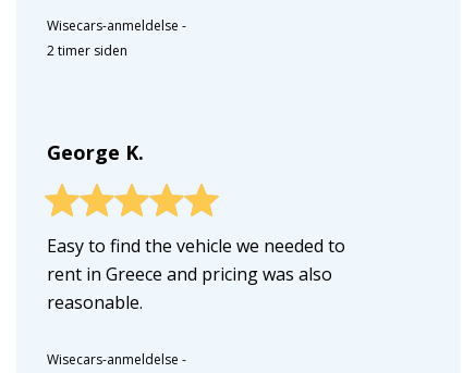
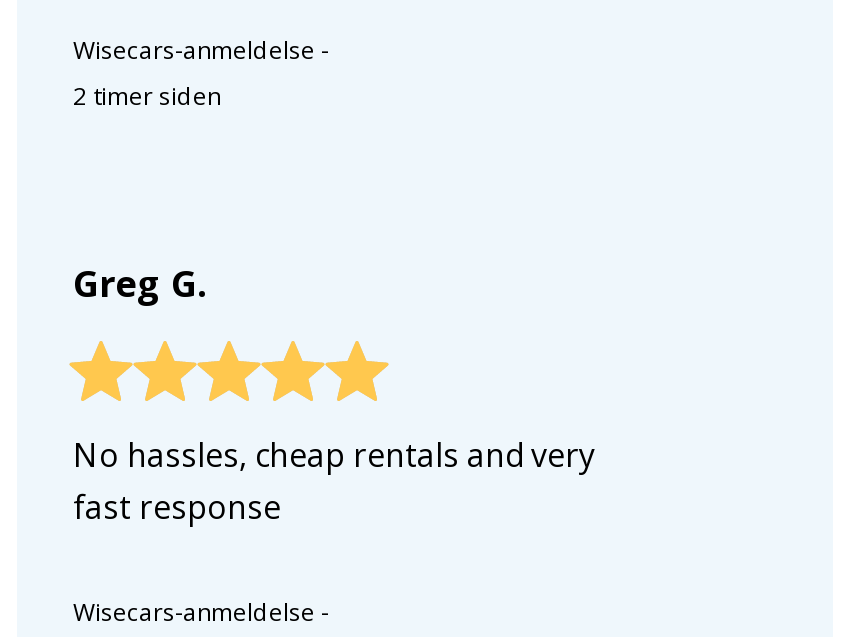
- George K.
+ Greg G.

- Easy to find the vehicle we needed to
- rent in Greece and pricing was also
- reasonable.
+ No hassles, cheap rentals and very
+ fast response
